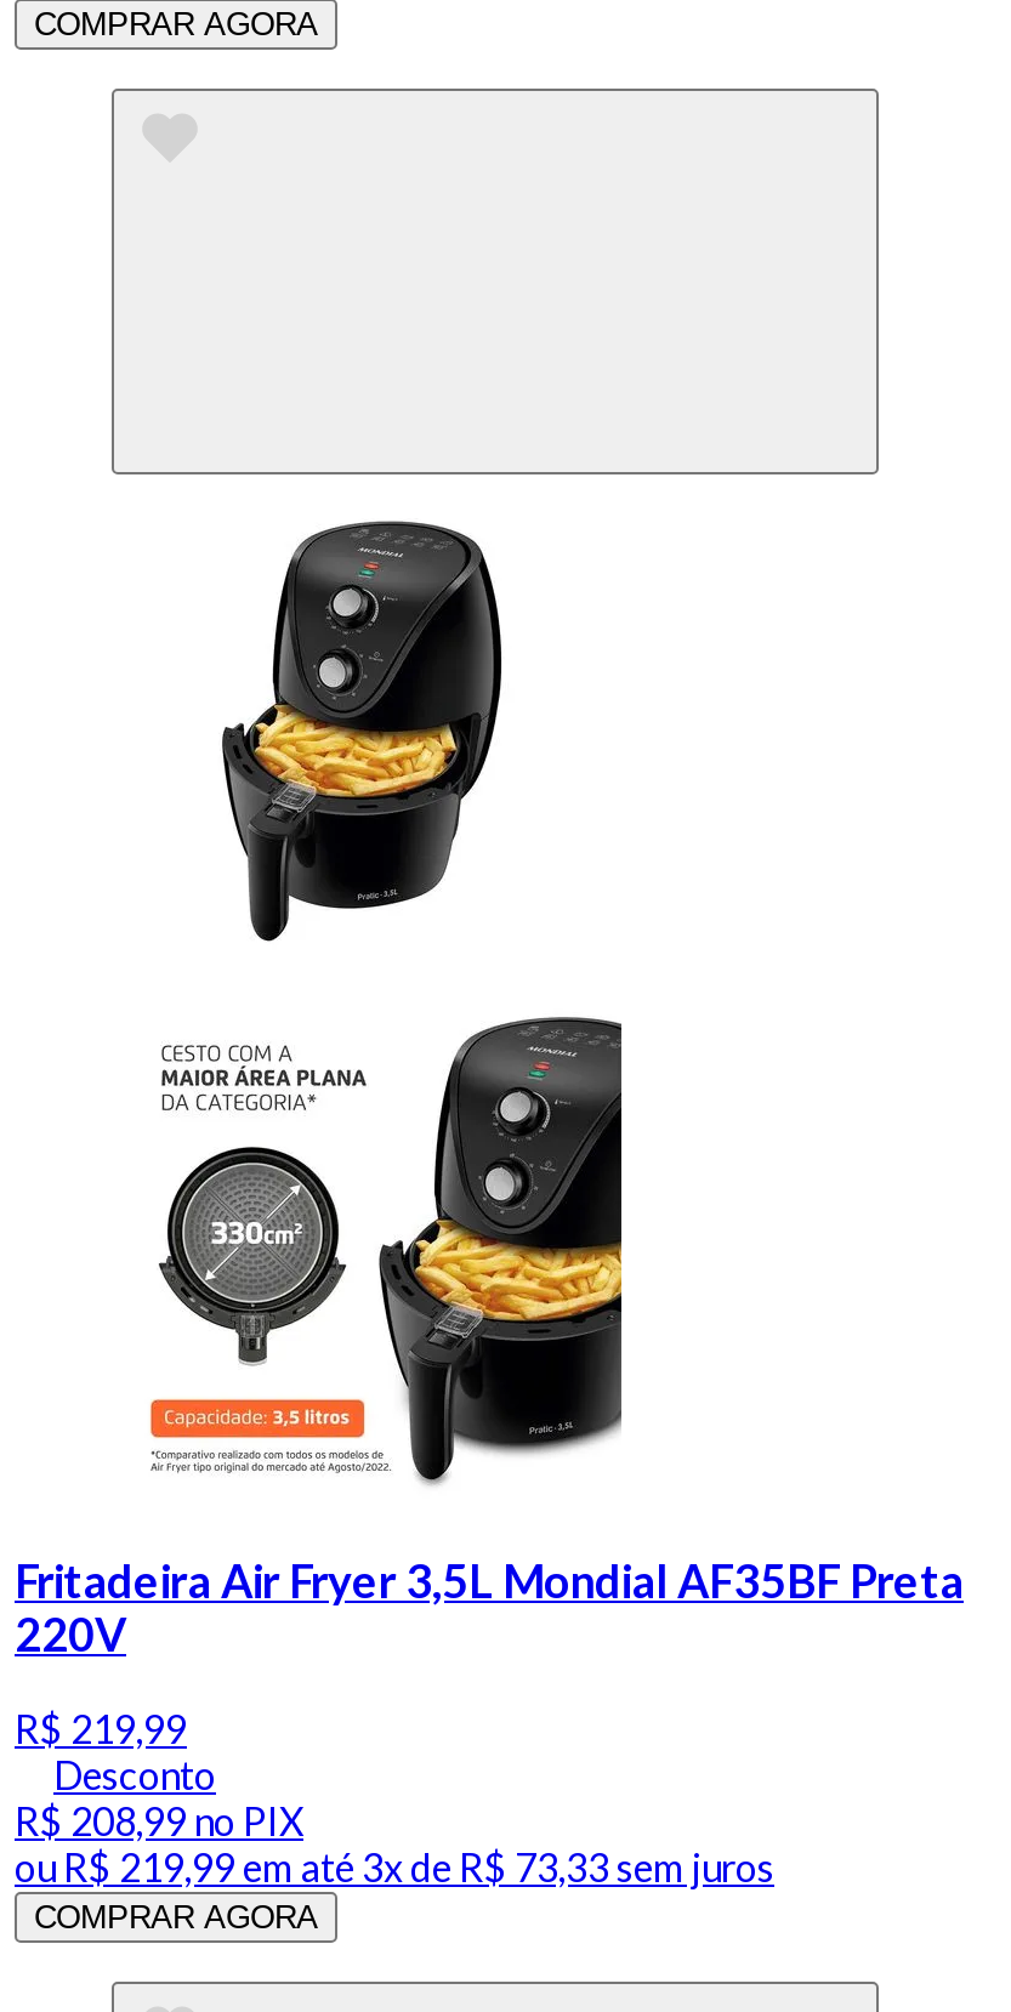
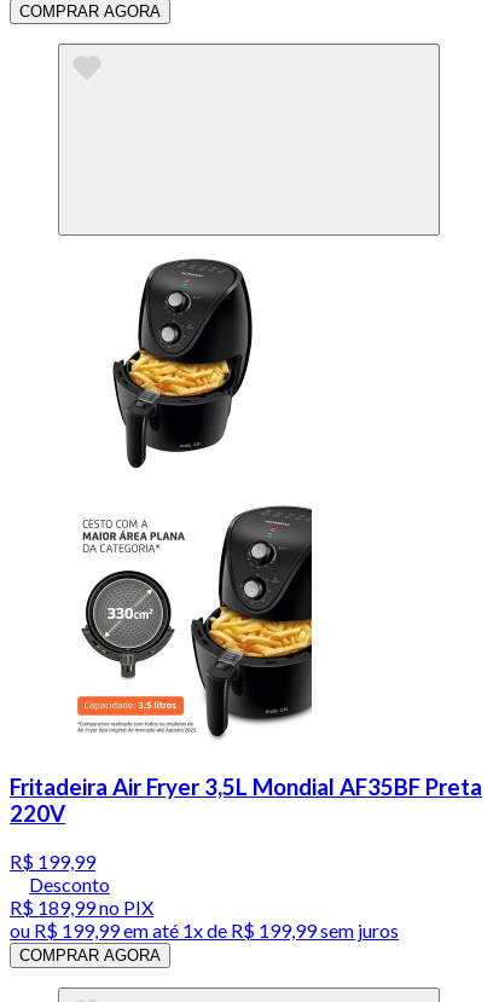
- R$ 219,99
+ R$ 199,99

- R$ 208,99 no PIX
+ R$ 189,99 no PIX

- ou R$ 219,99 em até 3x de R$ 73,33 sem juros
+ ou R$ 199,99 em até 1x de R$ 199,99 sem juros
